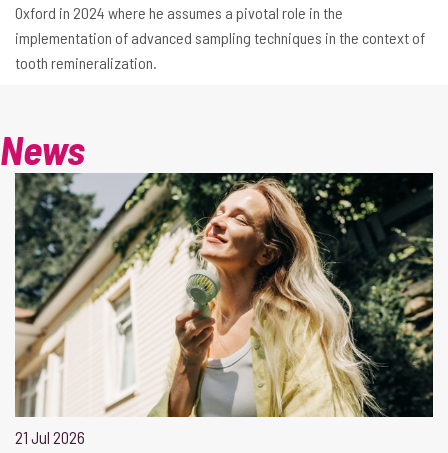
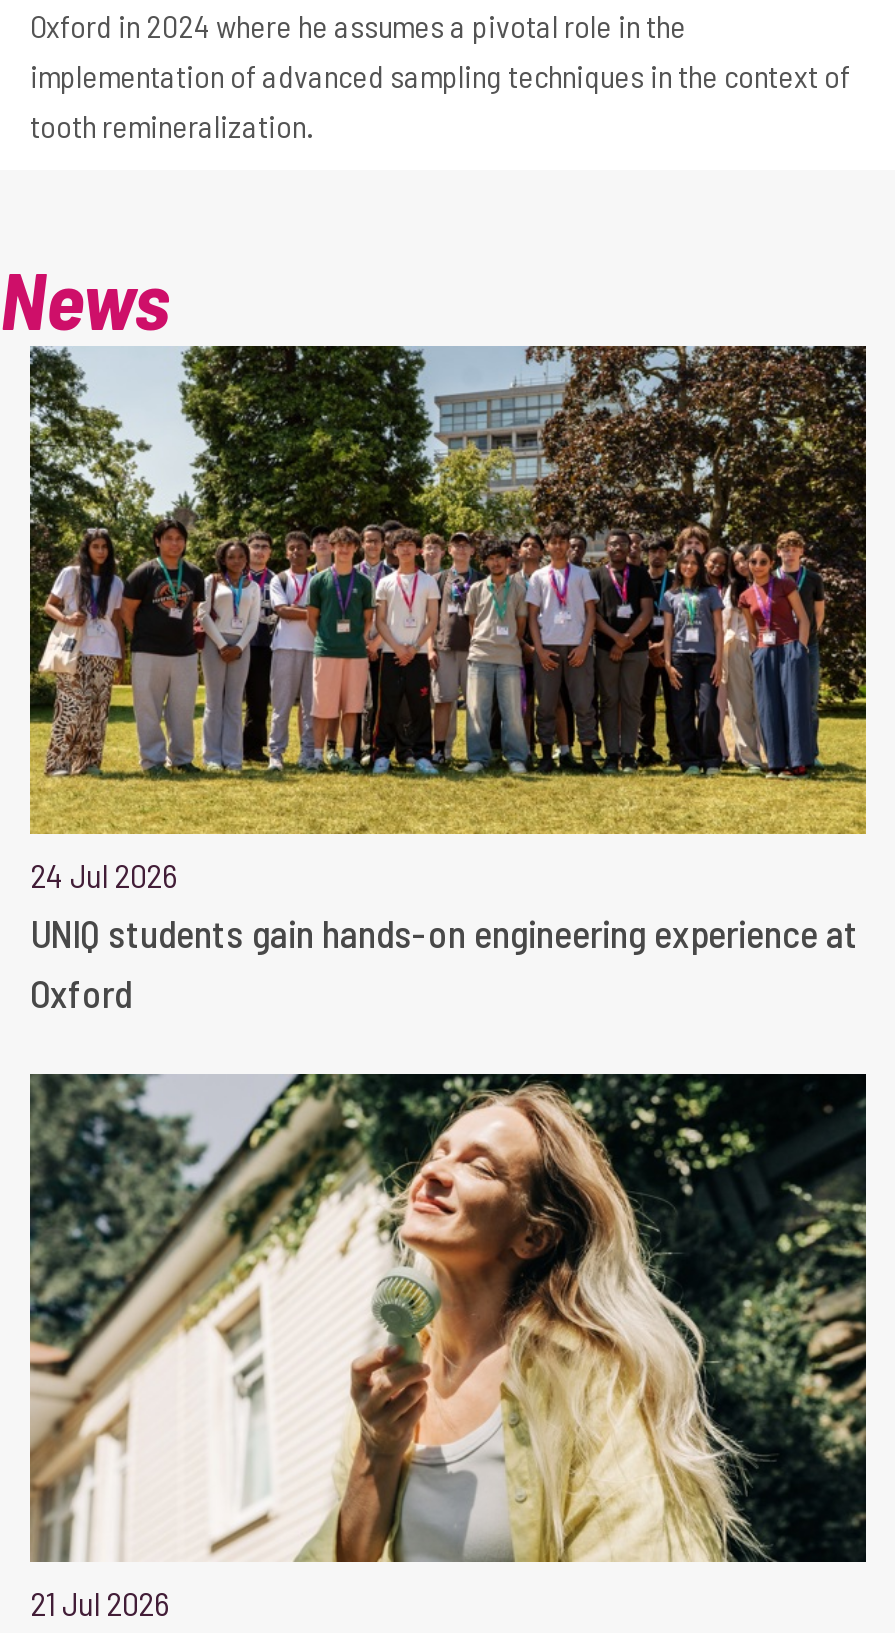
+ [image]
+ 24 Jul 2026
+ UNIQ students gain hands-on engineering experience at
+ Oxford
